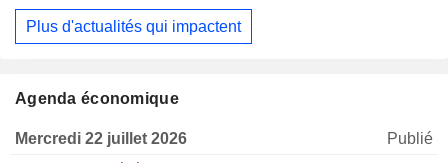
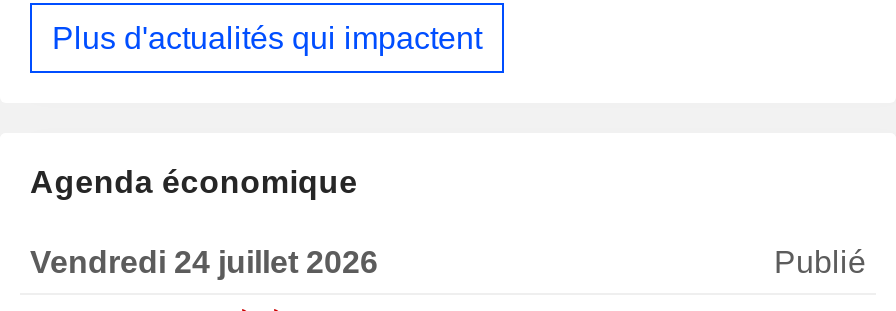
- Mercredi 22 juillet 2026
+ Vendredi 24 juillet 2026
